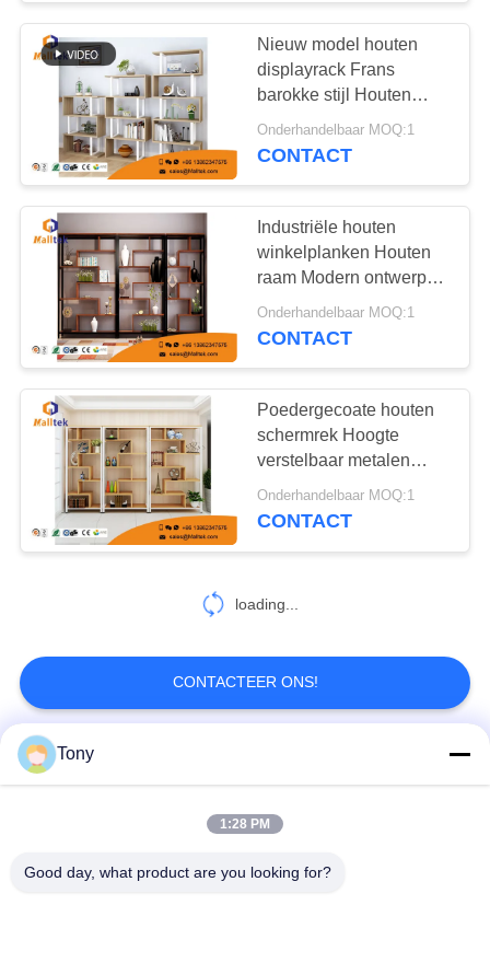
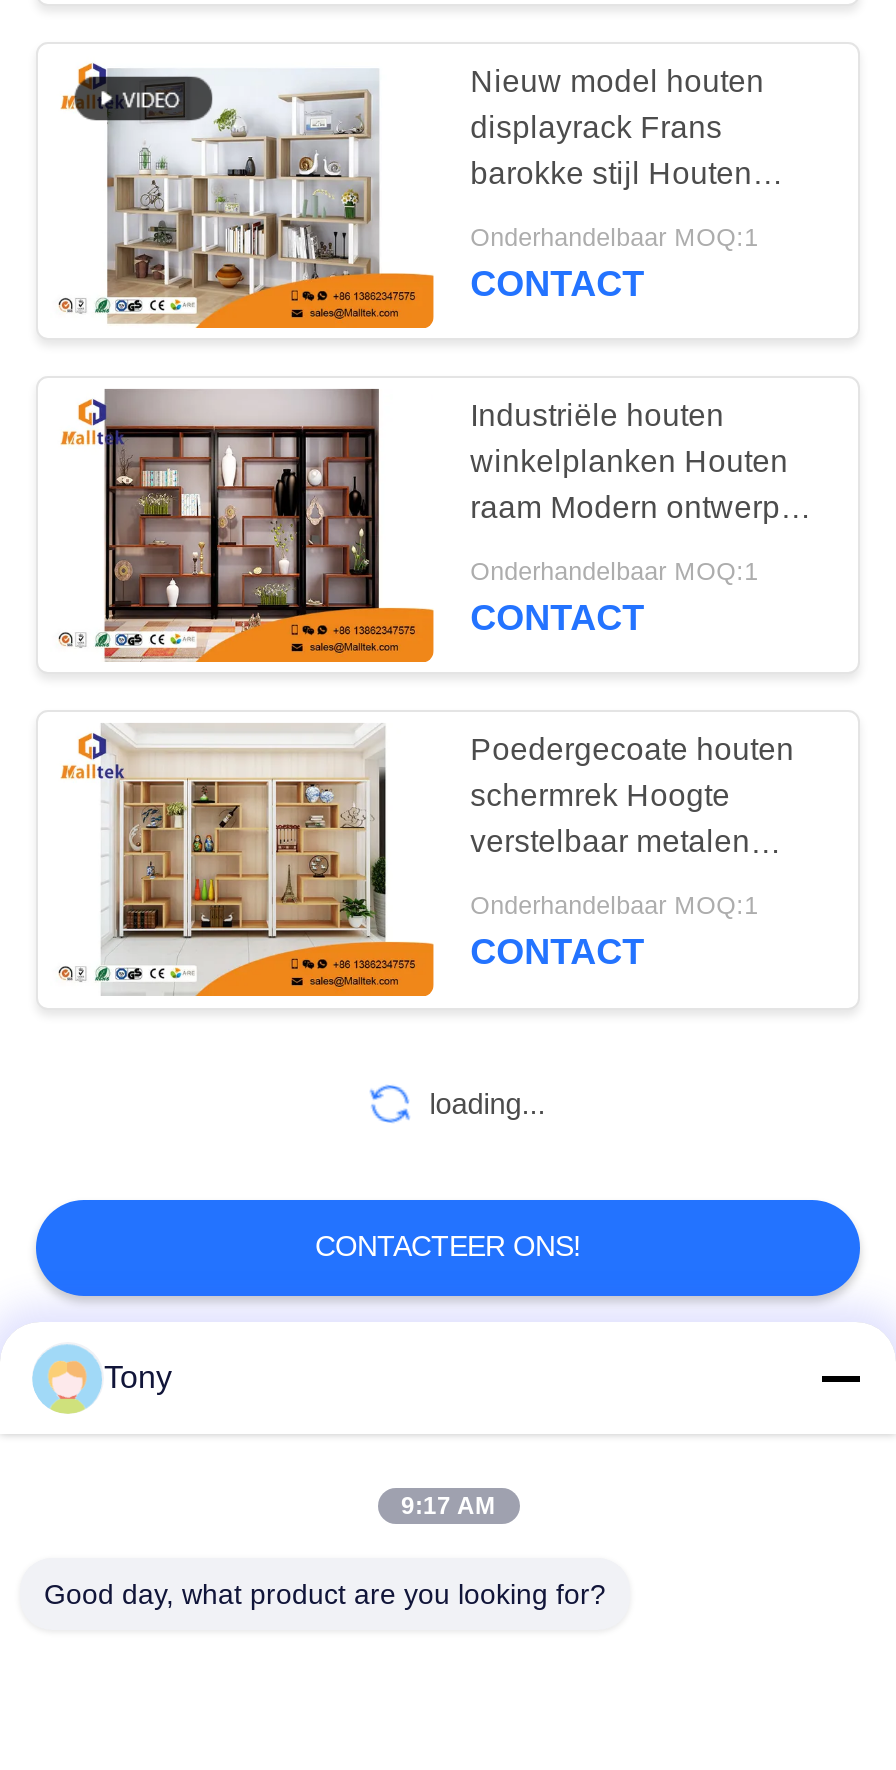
- 1:28 PM
+ 9:17 AM
